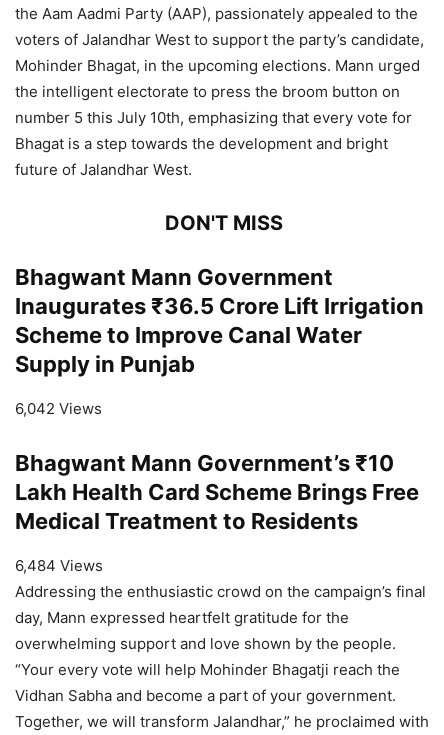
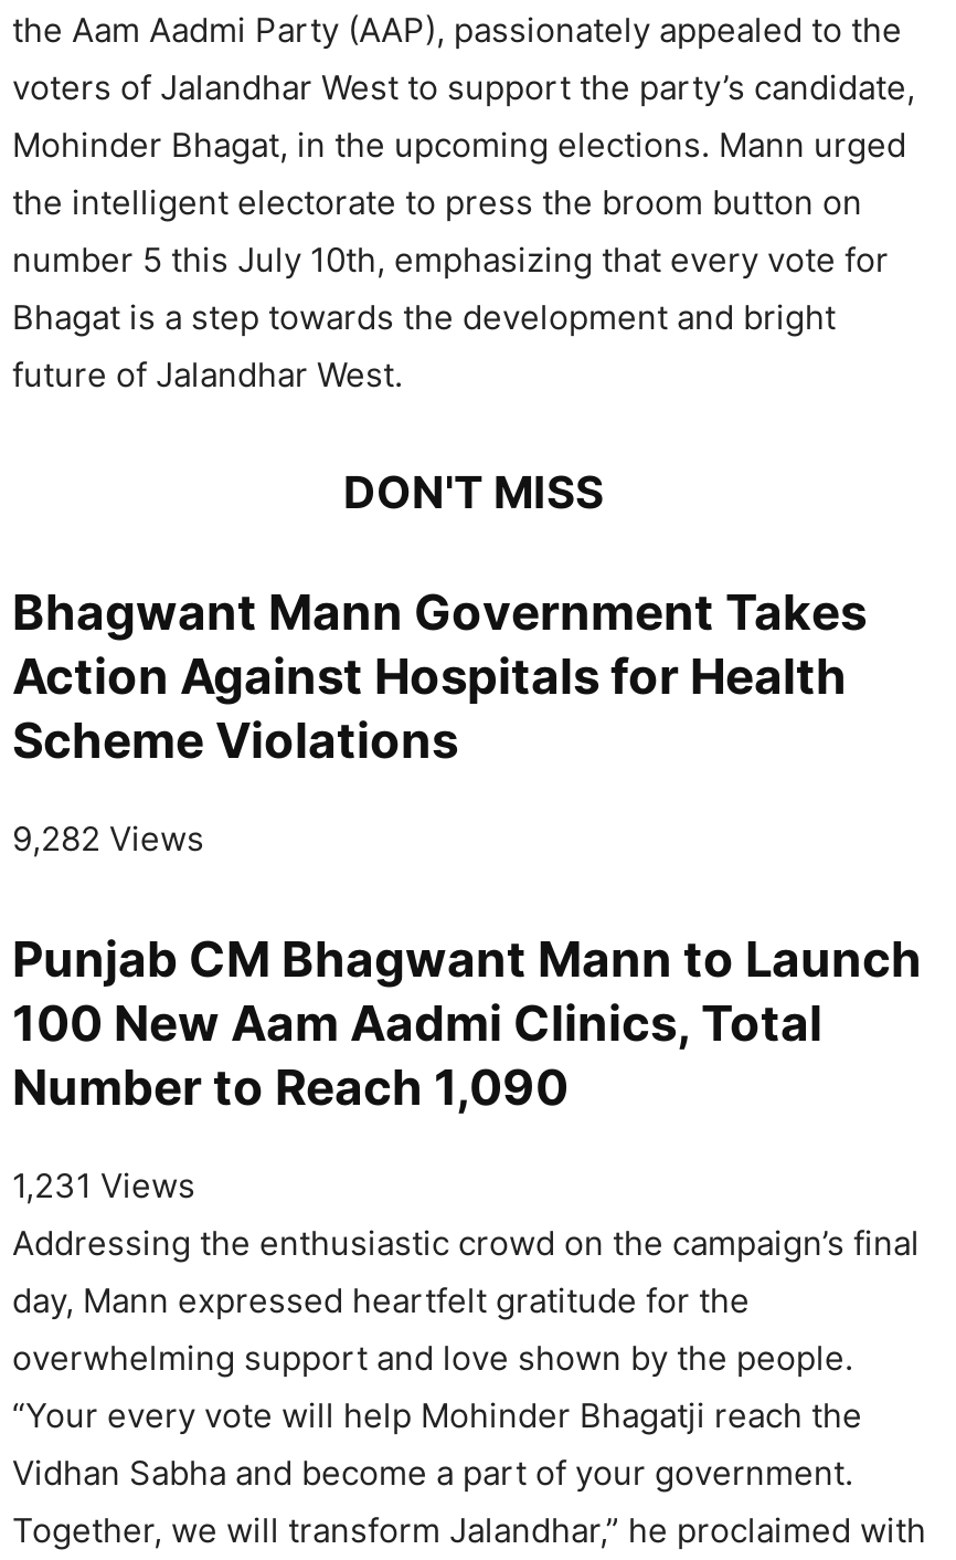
- Bhagwant Mann Government
- Inaugurates ₹36.5 Crore Lift Irrigation
- Scheme to Improve Canal Water
- Supply in Punjab
+ Bhagwant Mann Government Takes
+ Action Against Hospitals for Health
+ Scheme Violations

- 6,042 Views
+ 9,282 Views

- Bhagwant Mann Government’s ₹10
- Lakh Health Card Scheme Brings Free
- Medical Treatment to Residents
+ Punjab CM Bhagwant Mann to Launch
+ 100 New Aam Aadmi Clinics, Total
+ Number to Reach 1,090

- 6,484 Views
+ 1,231 Views
